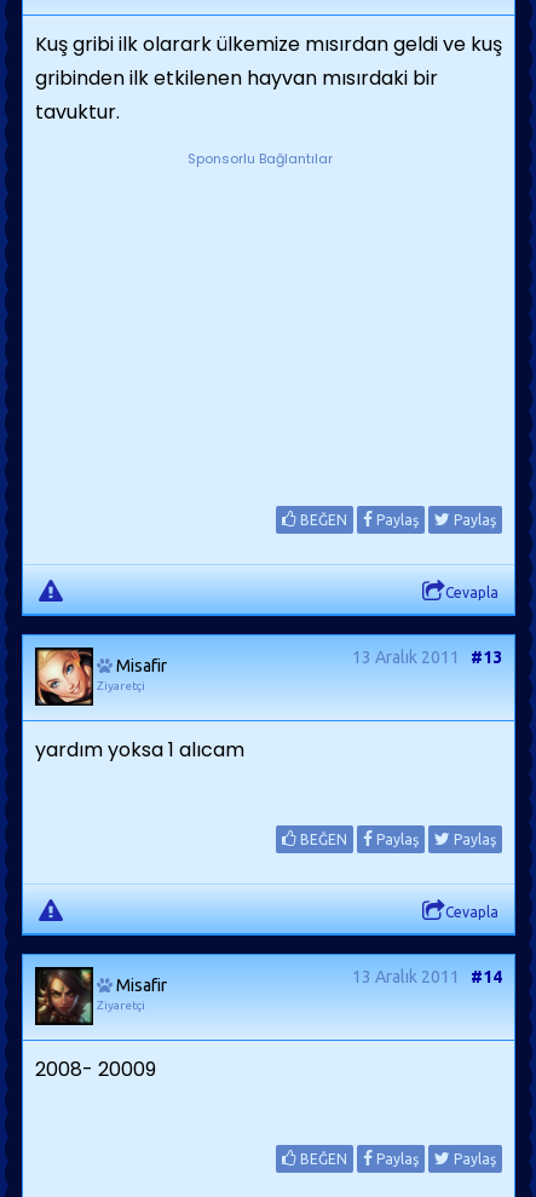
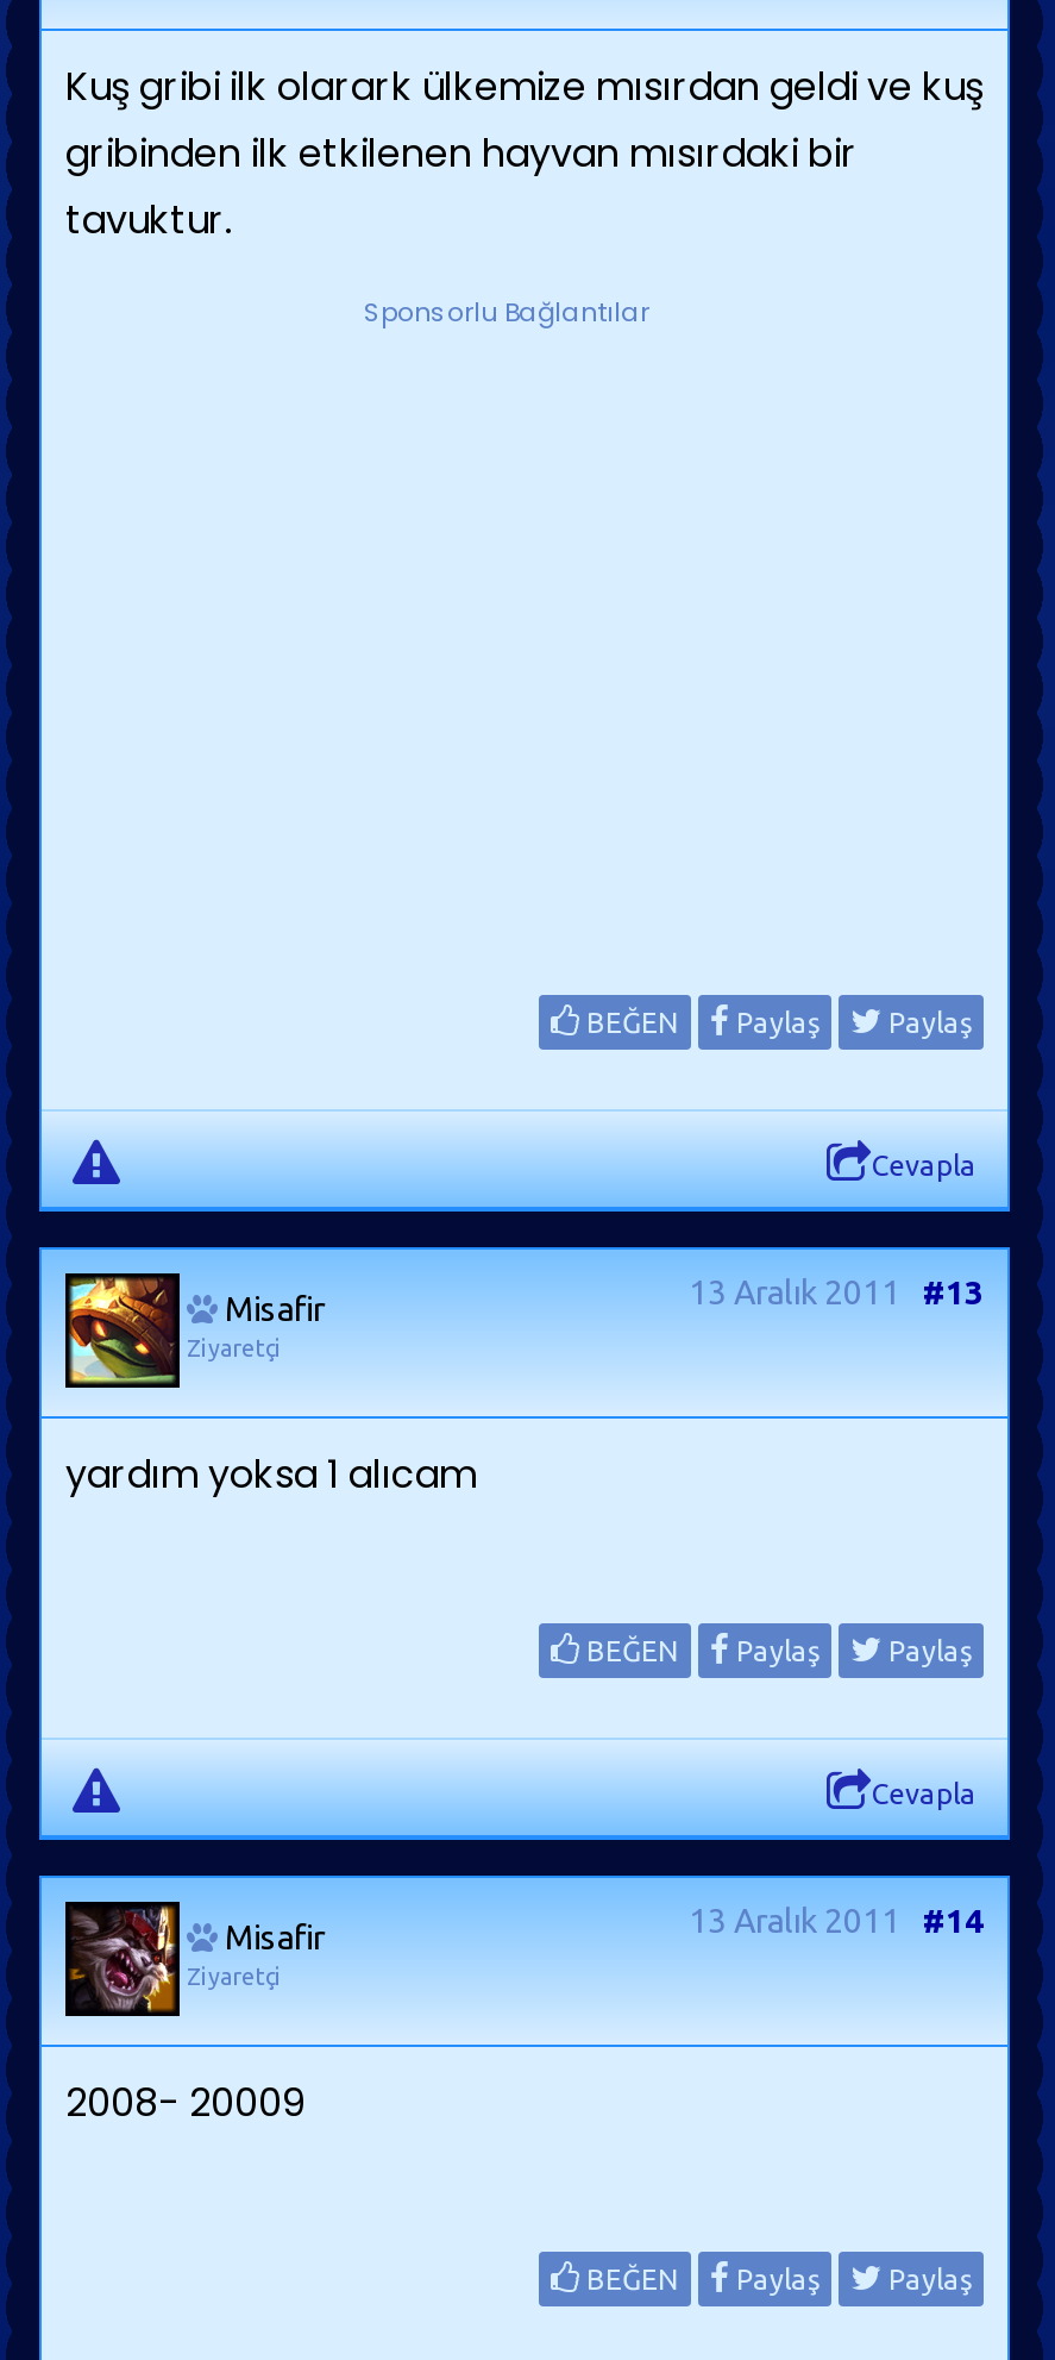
- [image]
+ [image]

- [image]
+ [image]
